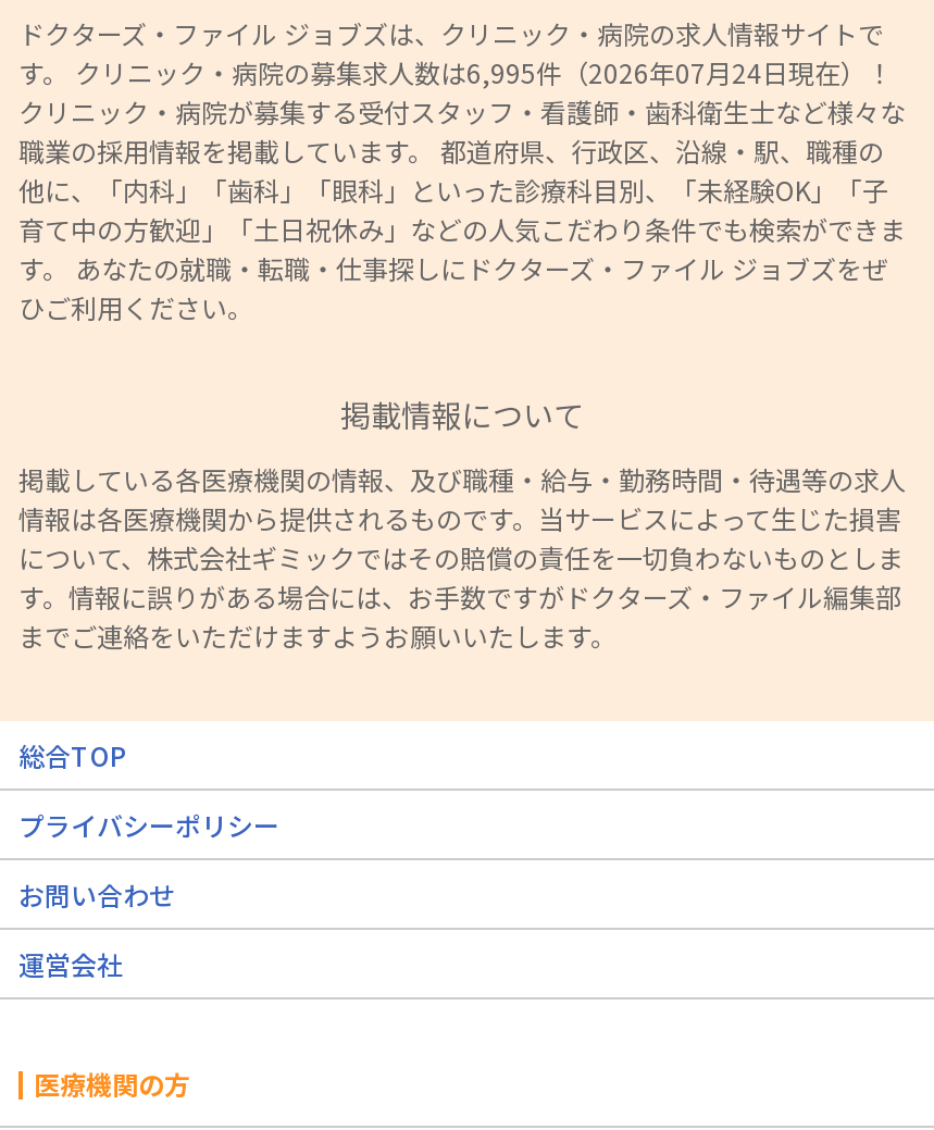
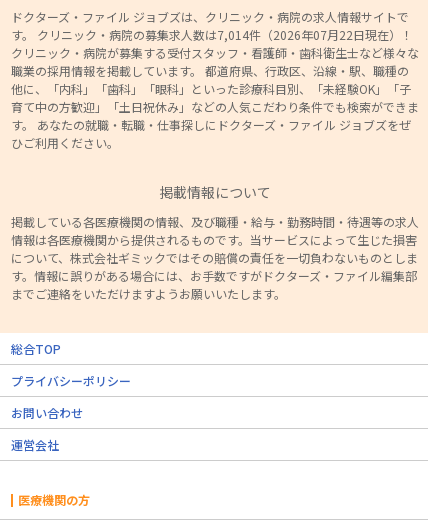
- す。 クリニック・病院の募集求人数は6,995件（2026年07月24日現在）！
+ す。 クリニック・病院の募集求人数は7,014件（2026年07月22日現在）！
